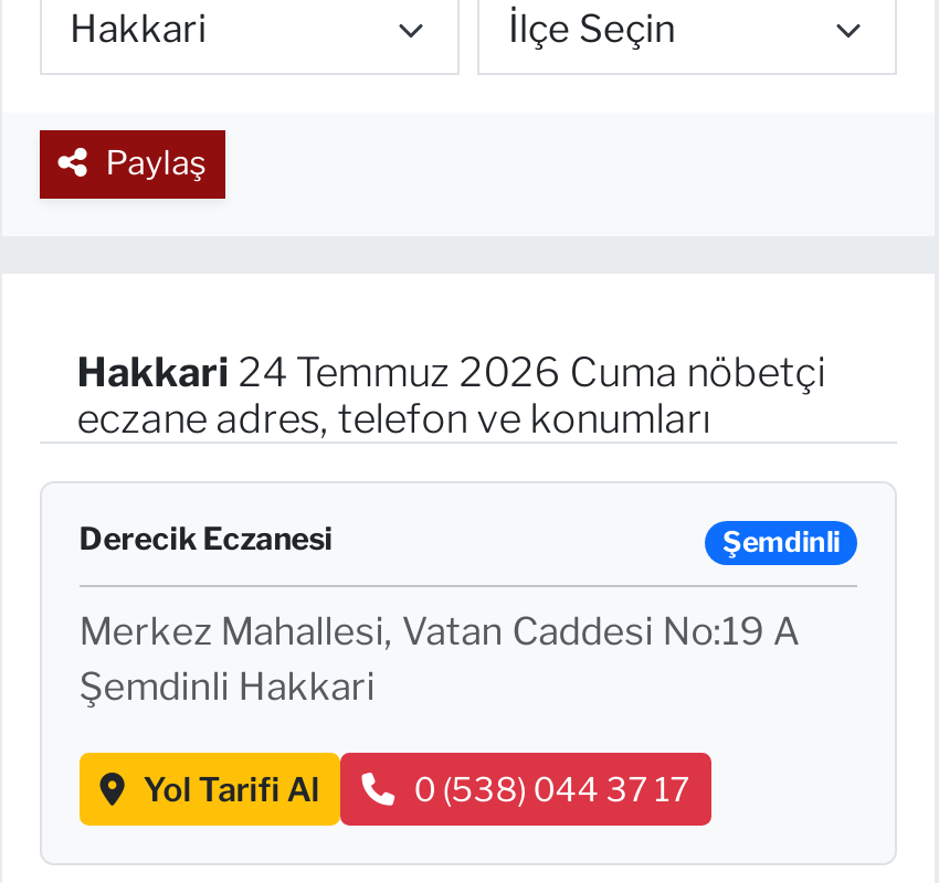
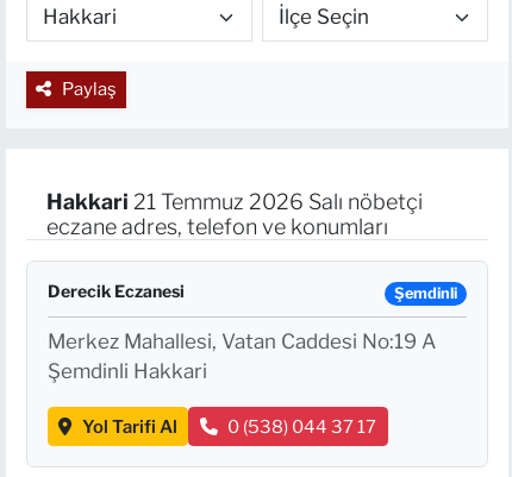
- Hakkari 24 Temmuz 2026 Cuma nöbetçi
+ Hakkari 21 Temmuz 2026 Salı nöbetçi
